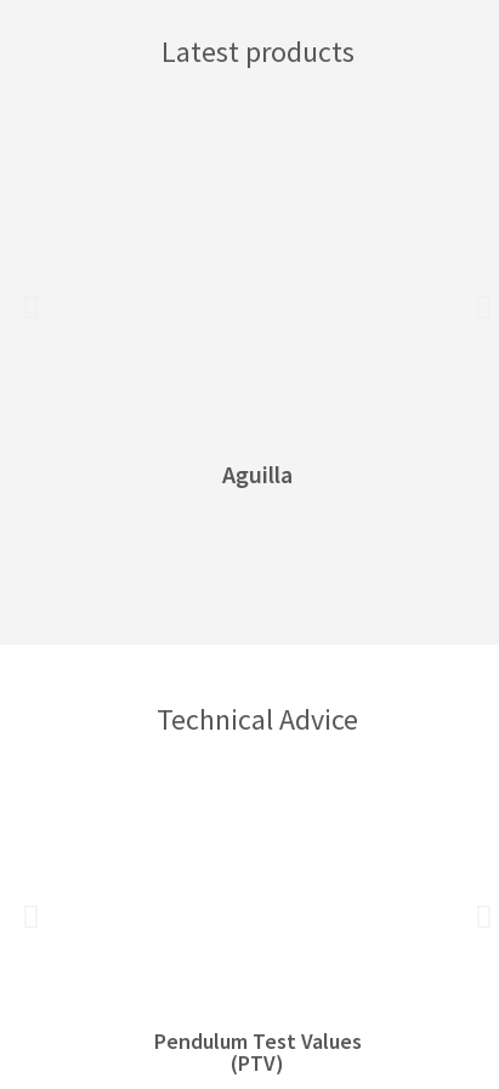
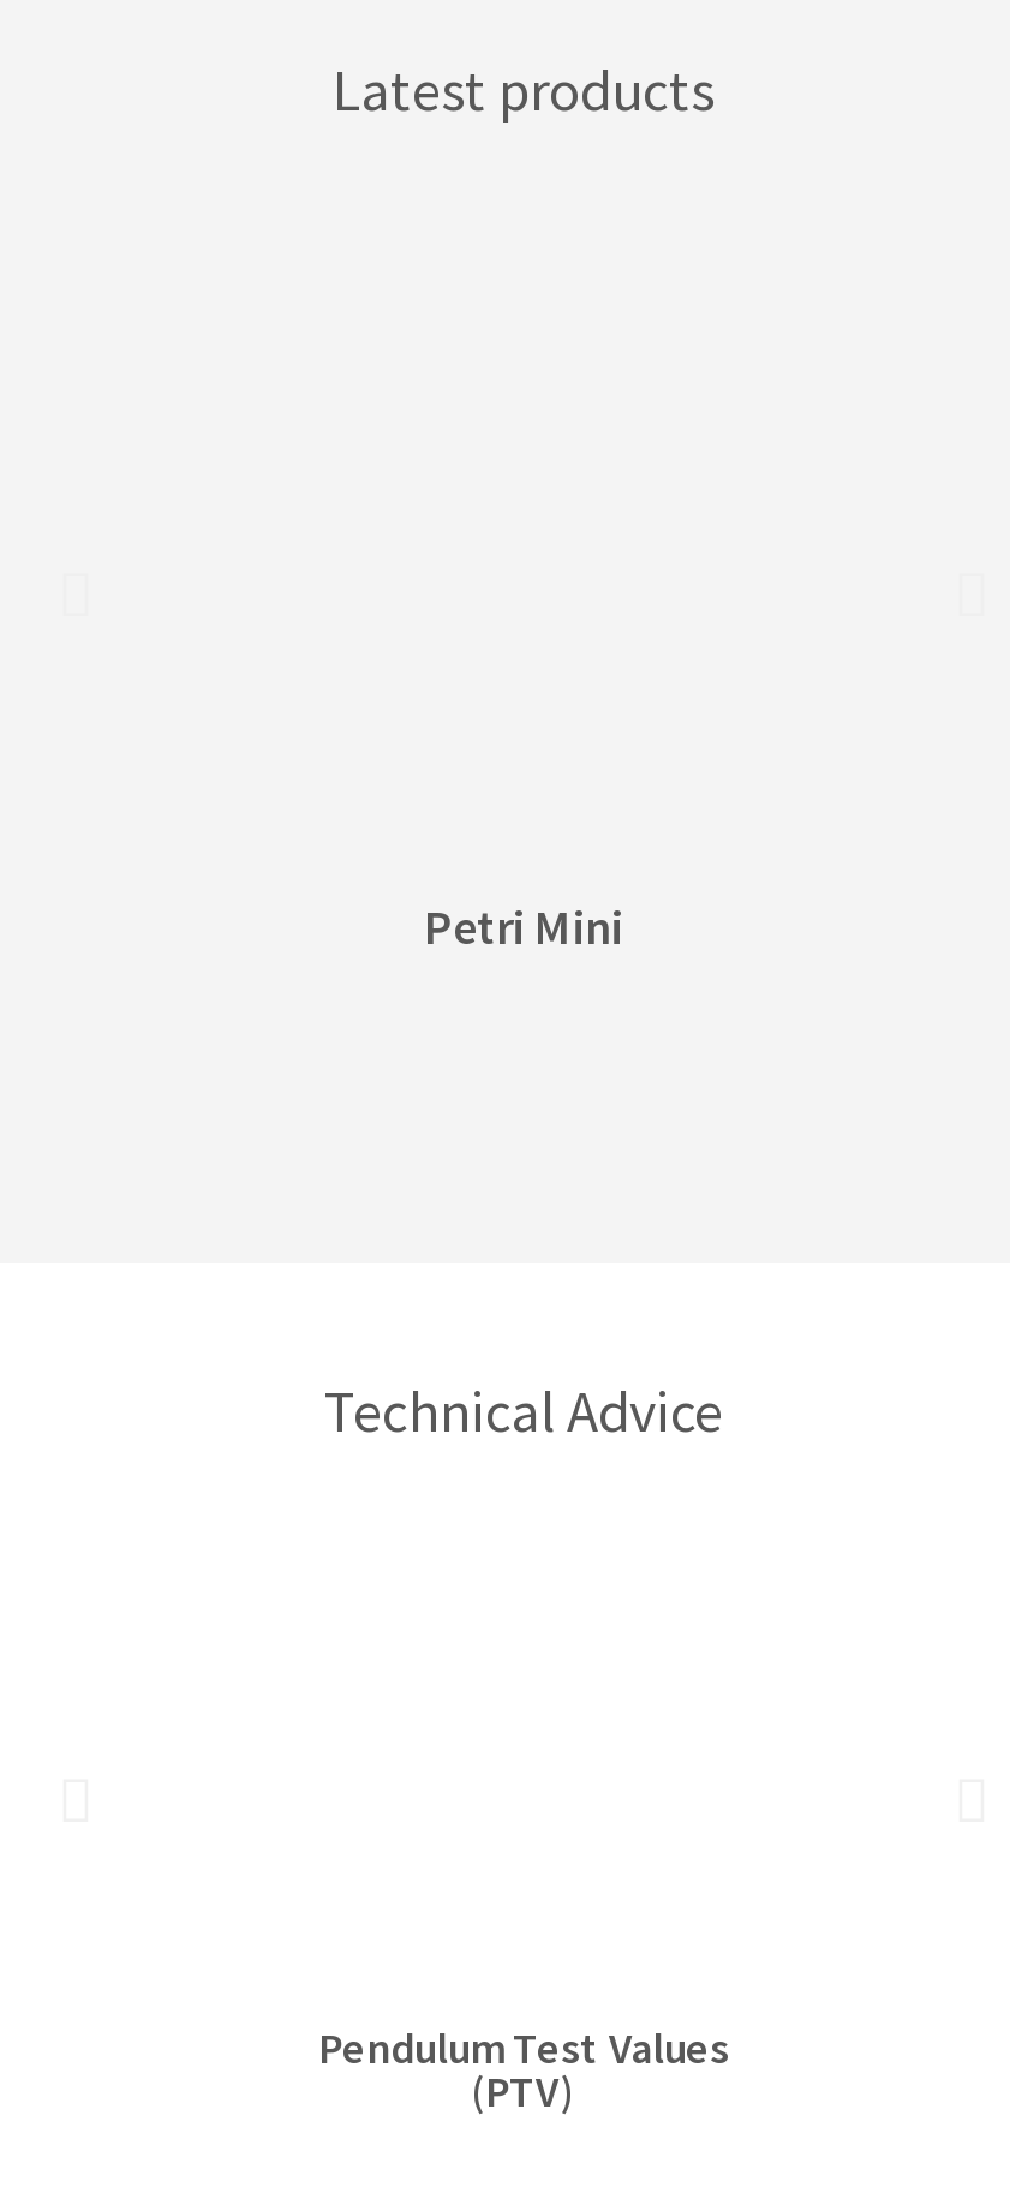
- Aguilla
+ Petri Mini
